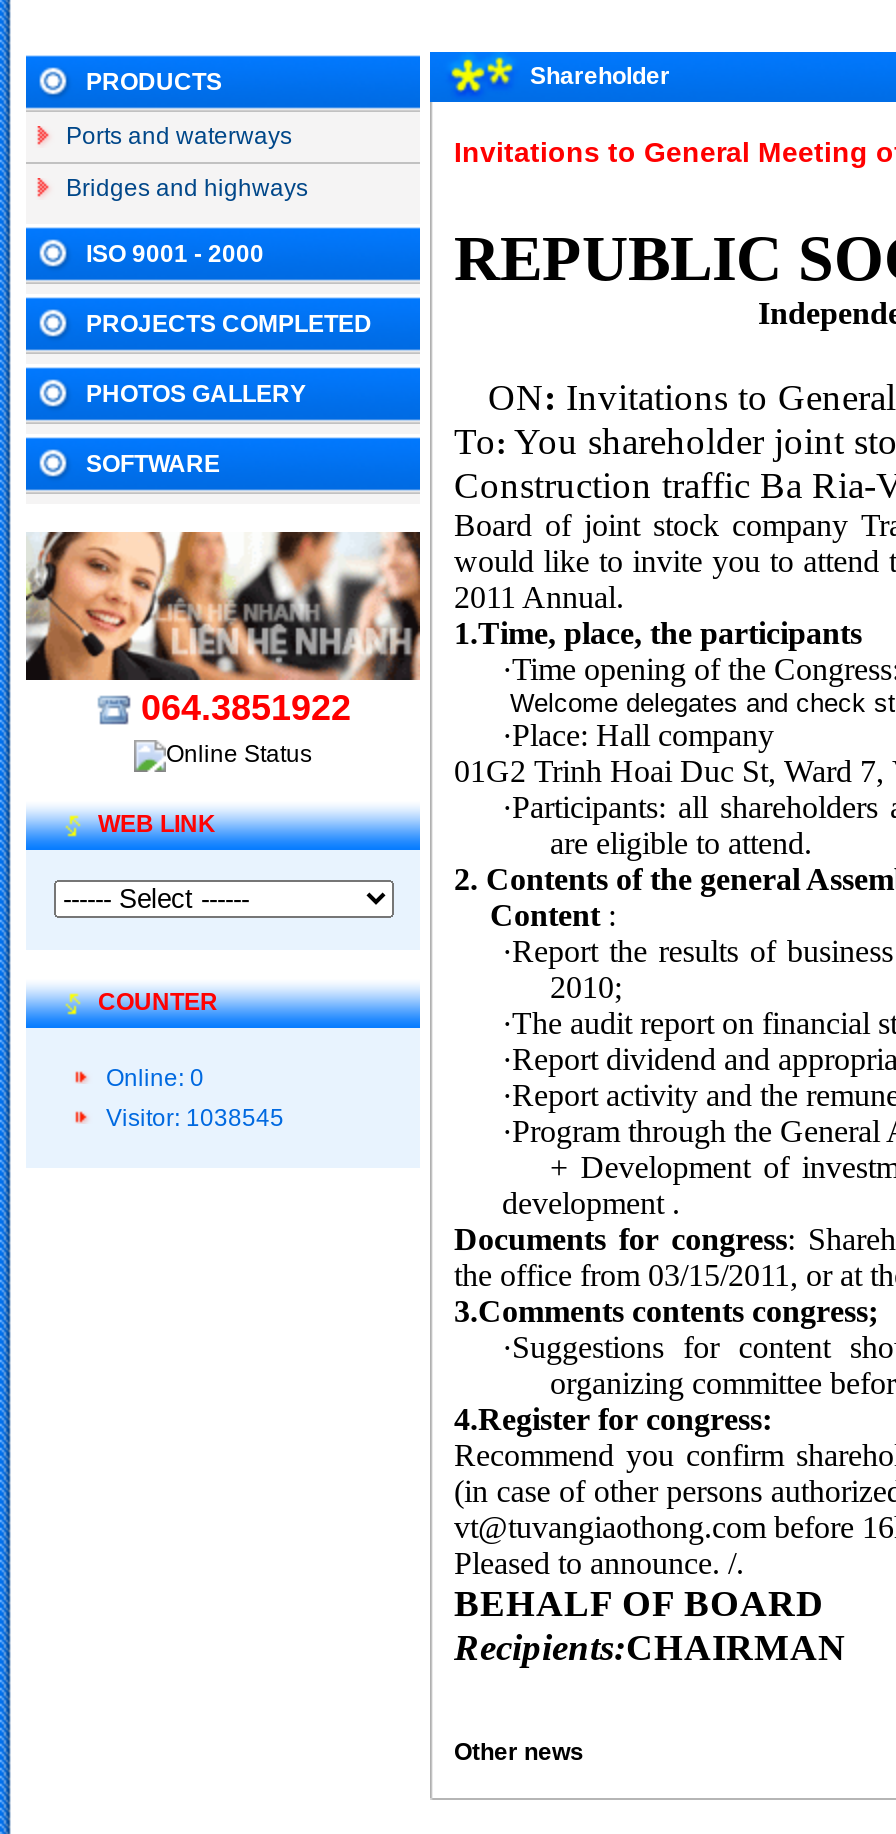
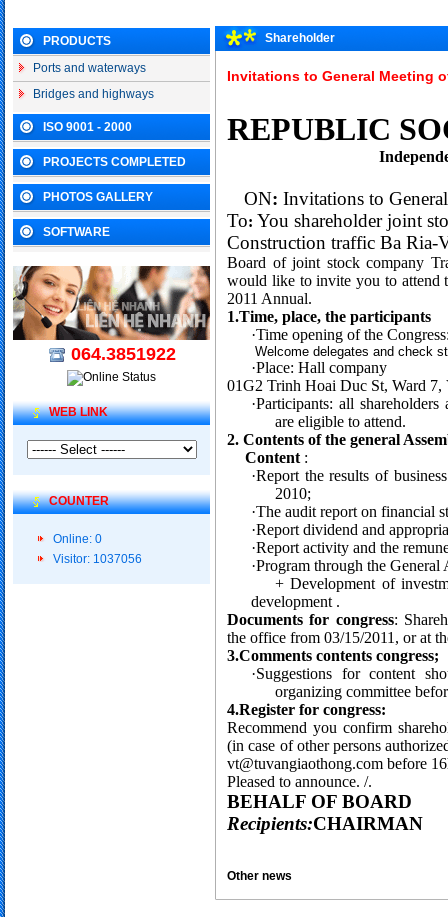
- Visitor: 1038545
+ Visitor: 1037056
